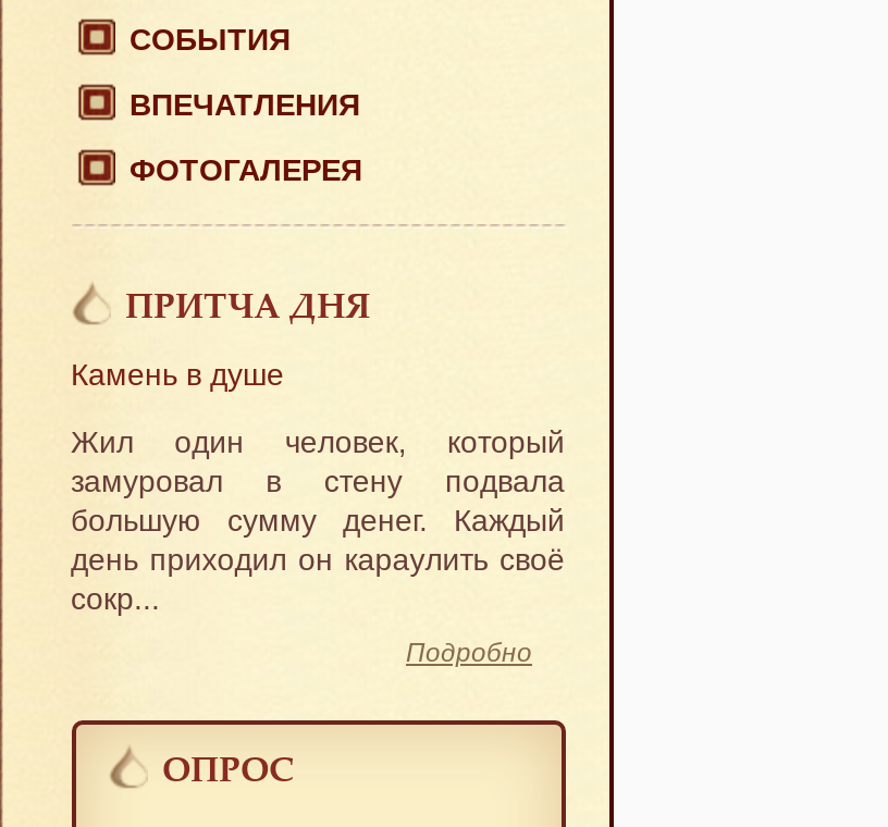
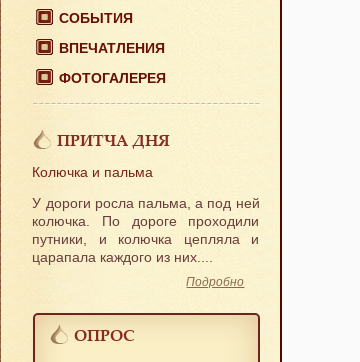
- Камень в душе
+ Колючка и пальма

- Жил один человек, который
- замуровал в стену подвала
- большую сумму денег. Каждый
- день приходил он караулить своё
- сокр...
+ У дороги росла пальма, а под ней
+ колючка. По дороге проходили
+ путники, и колючка цепляла и
+ царапала каждого из них....
